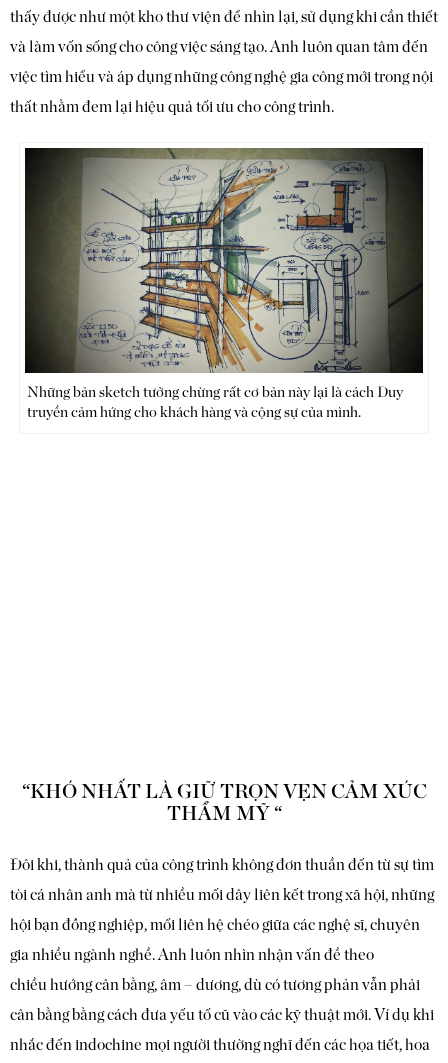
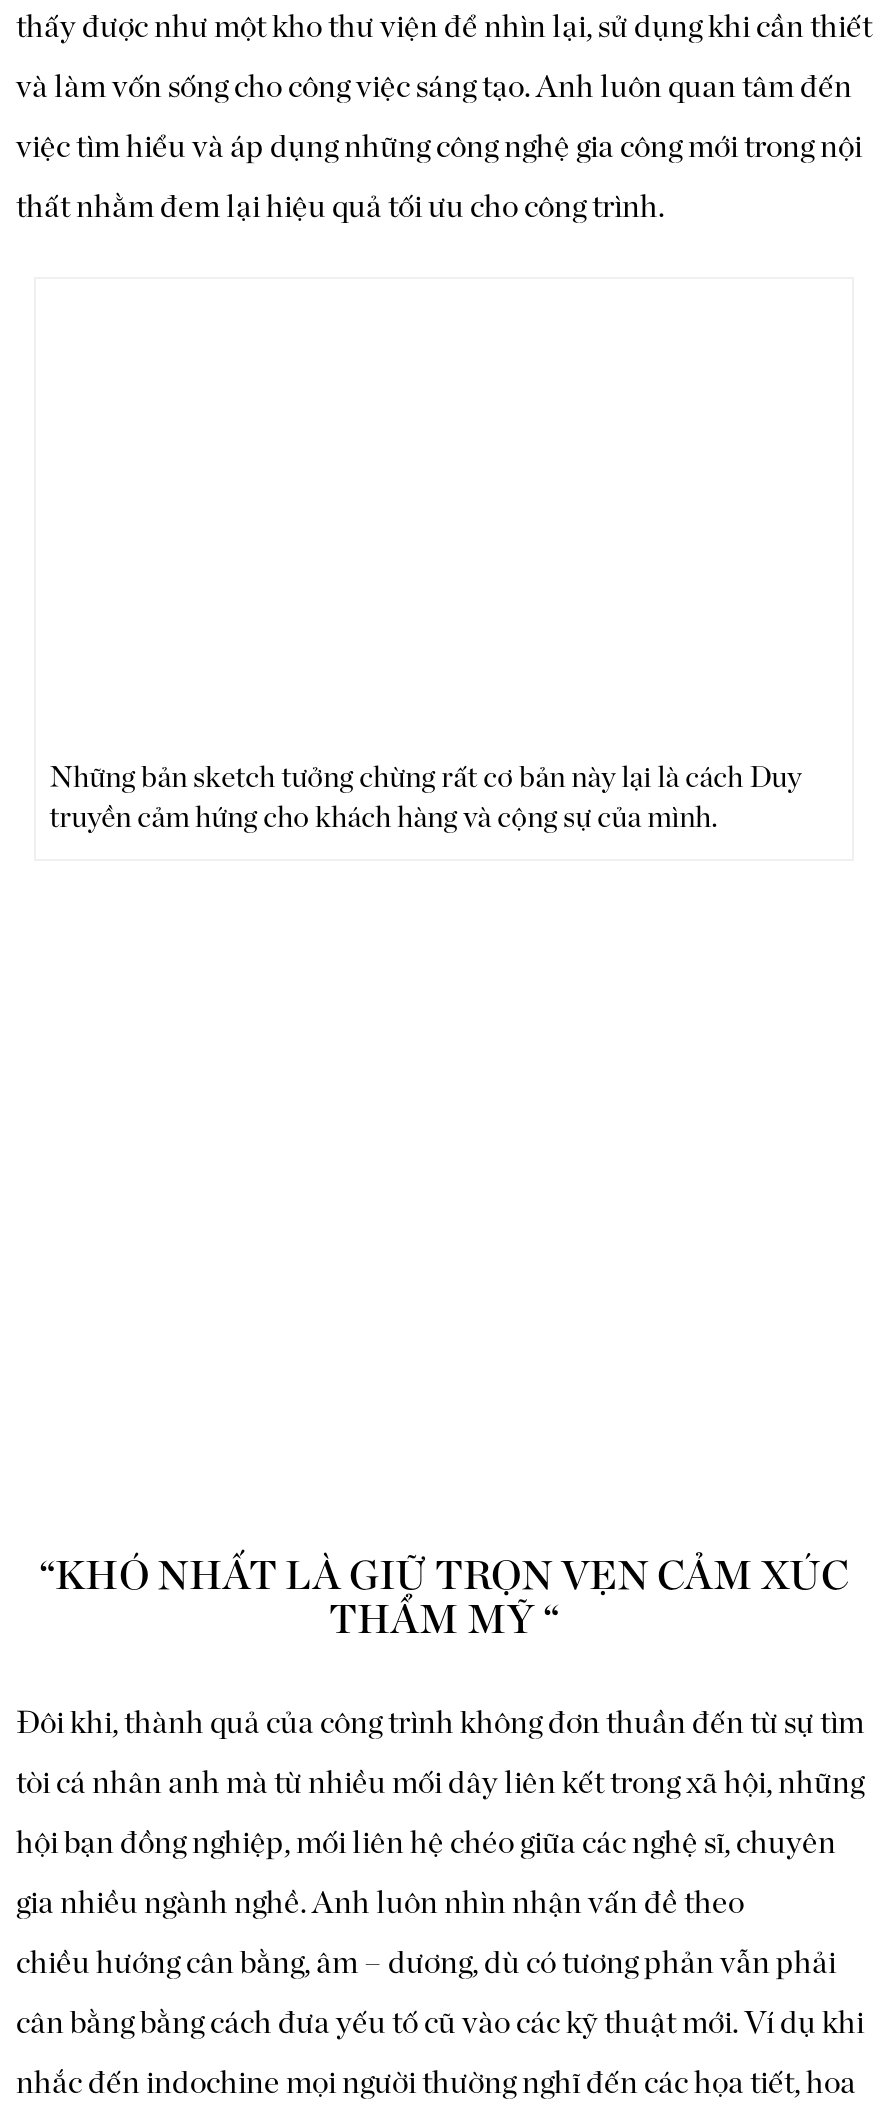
- [image]
